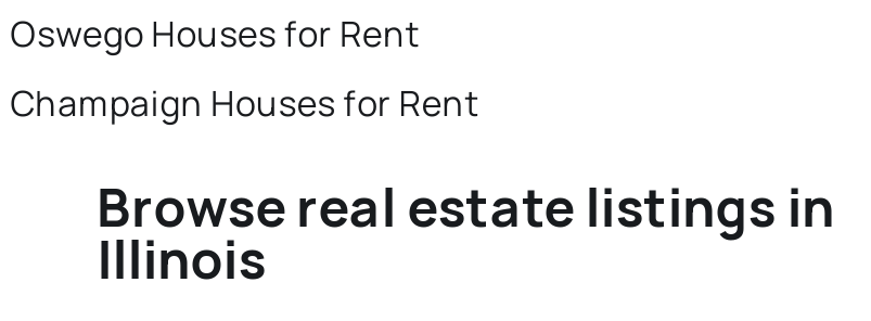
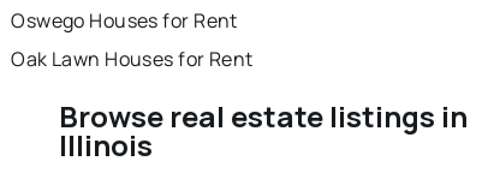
- Champaign Houses for Rent
+ Oak Lawn Houses for Rent
